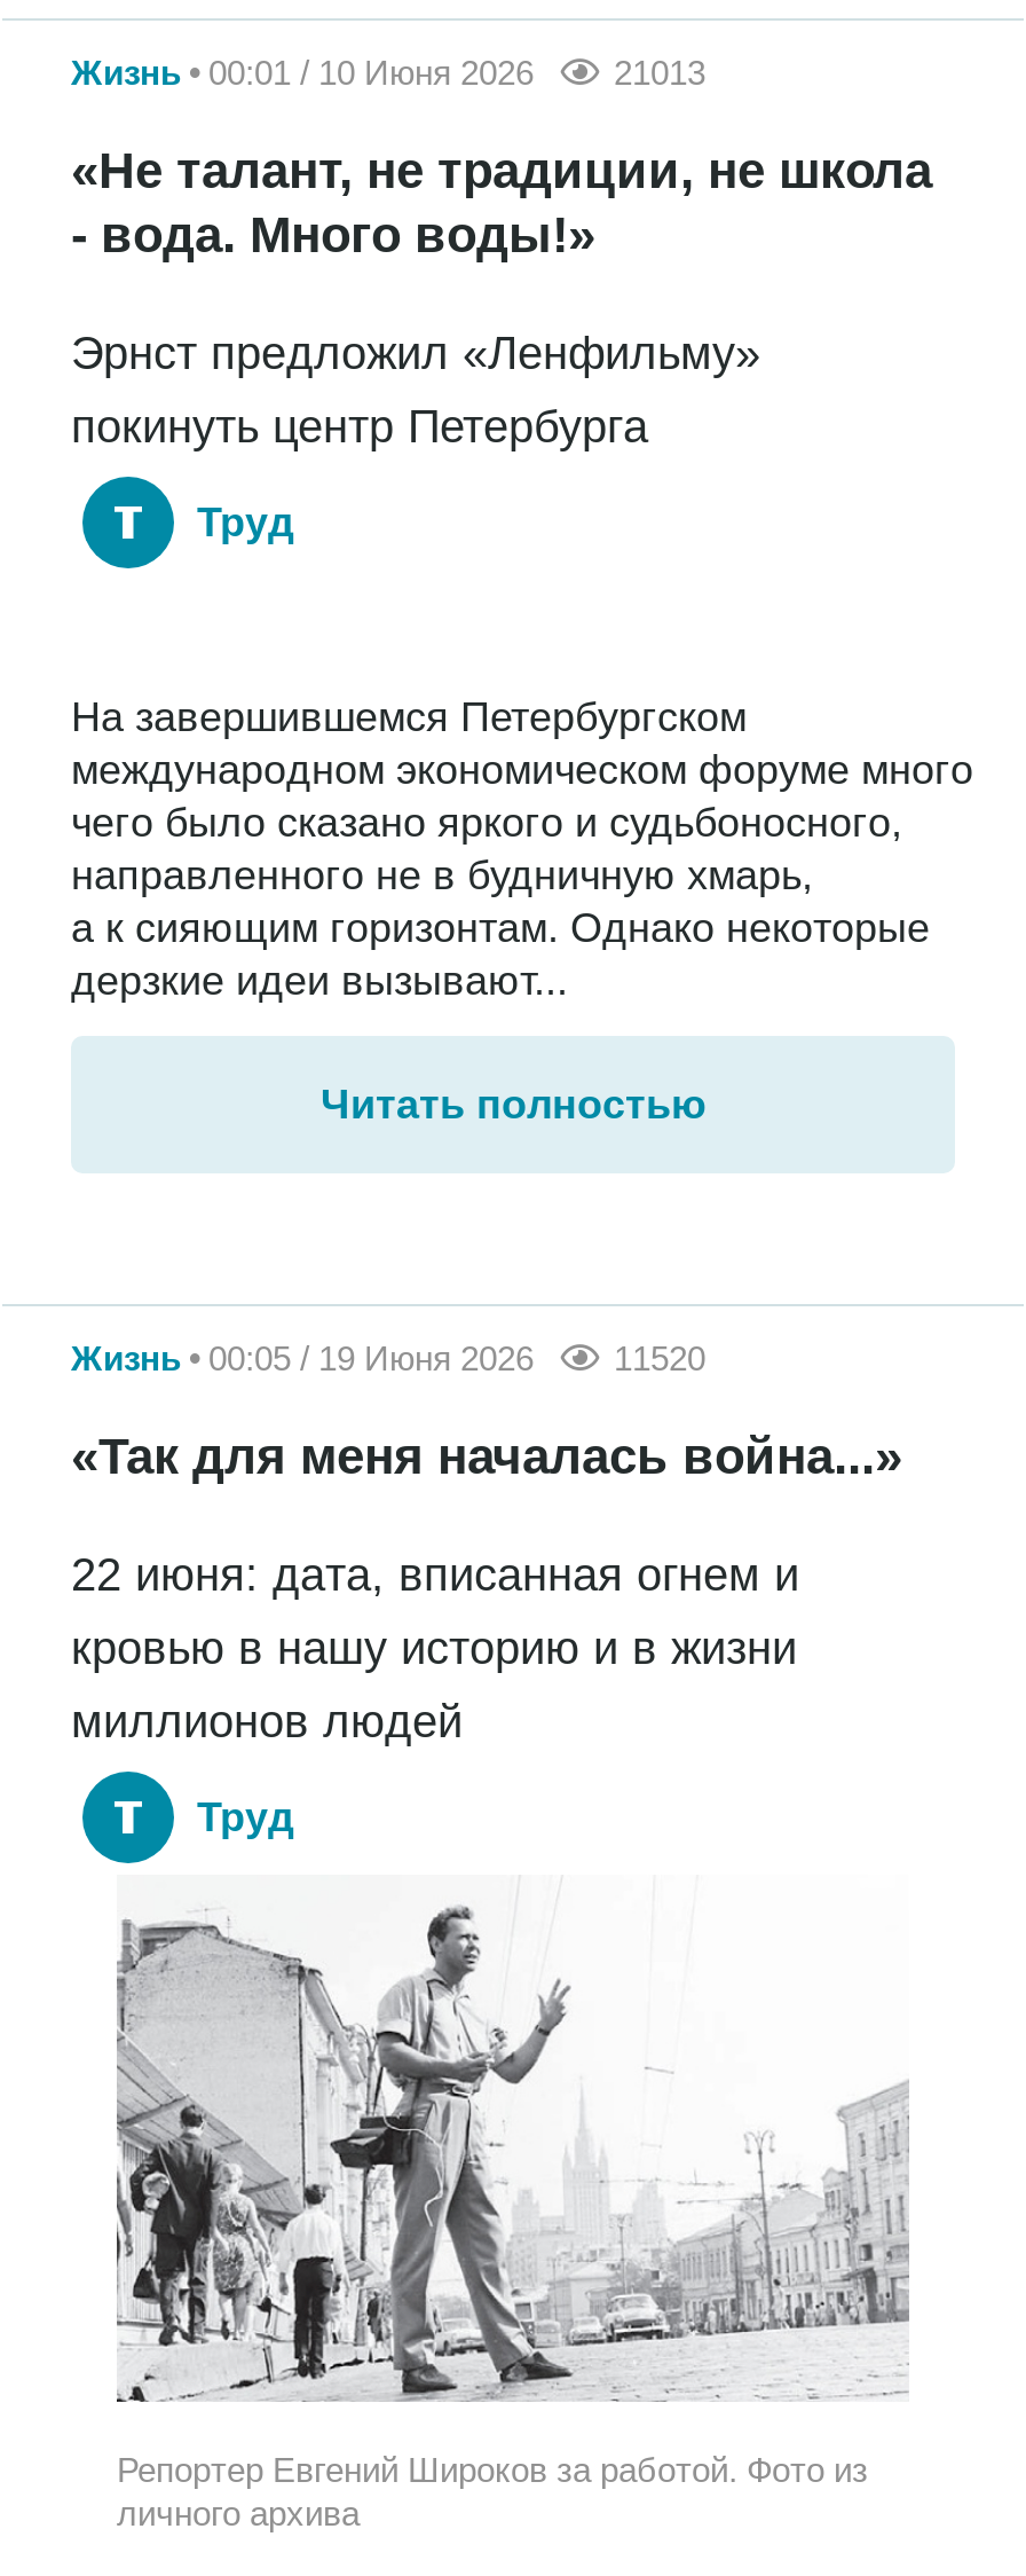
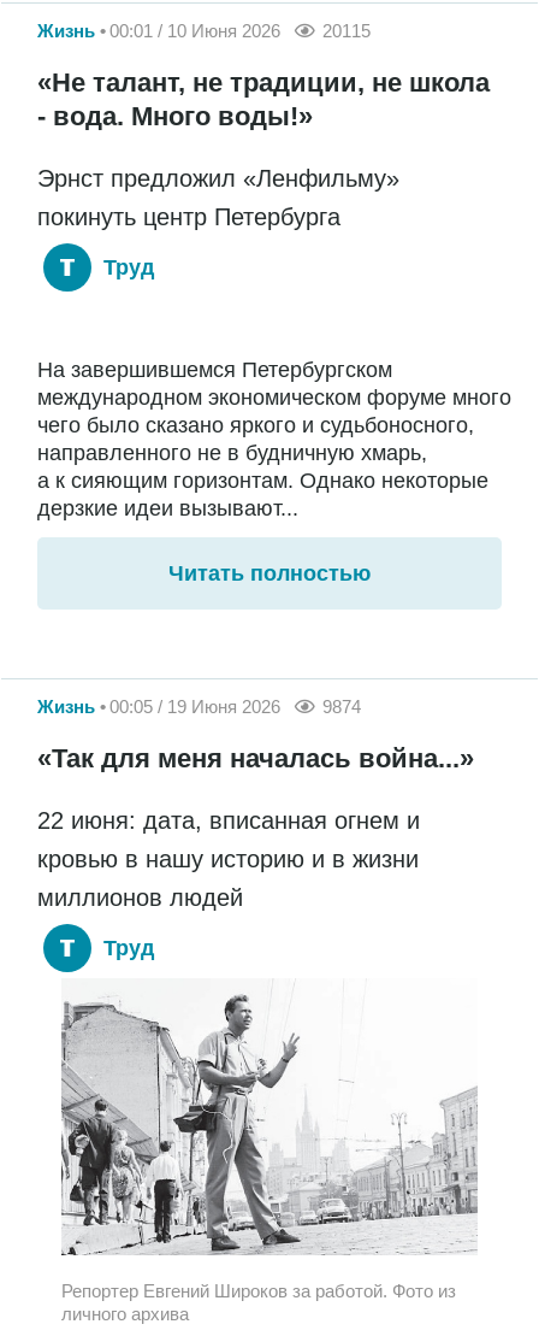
- 21013
+ 20115

- 11520
+ 9874
